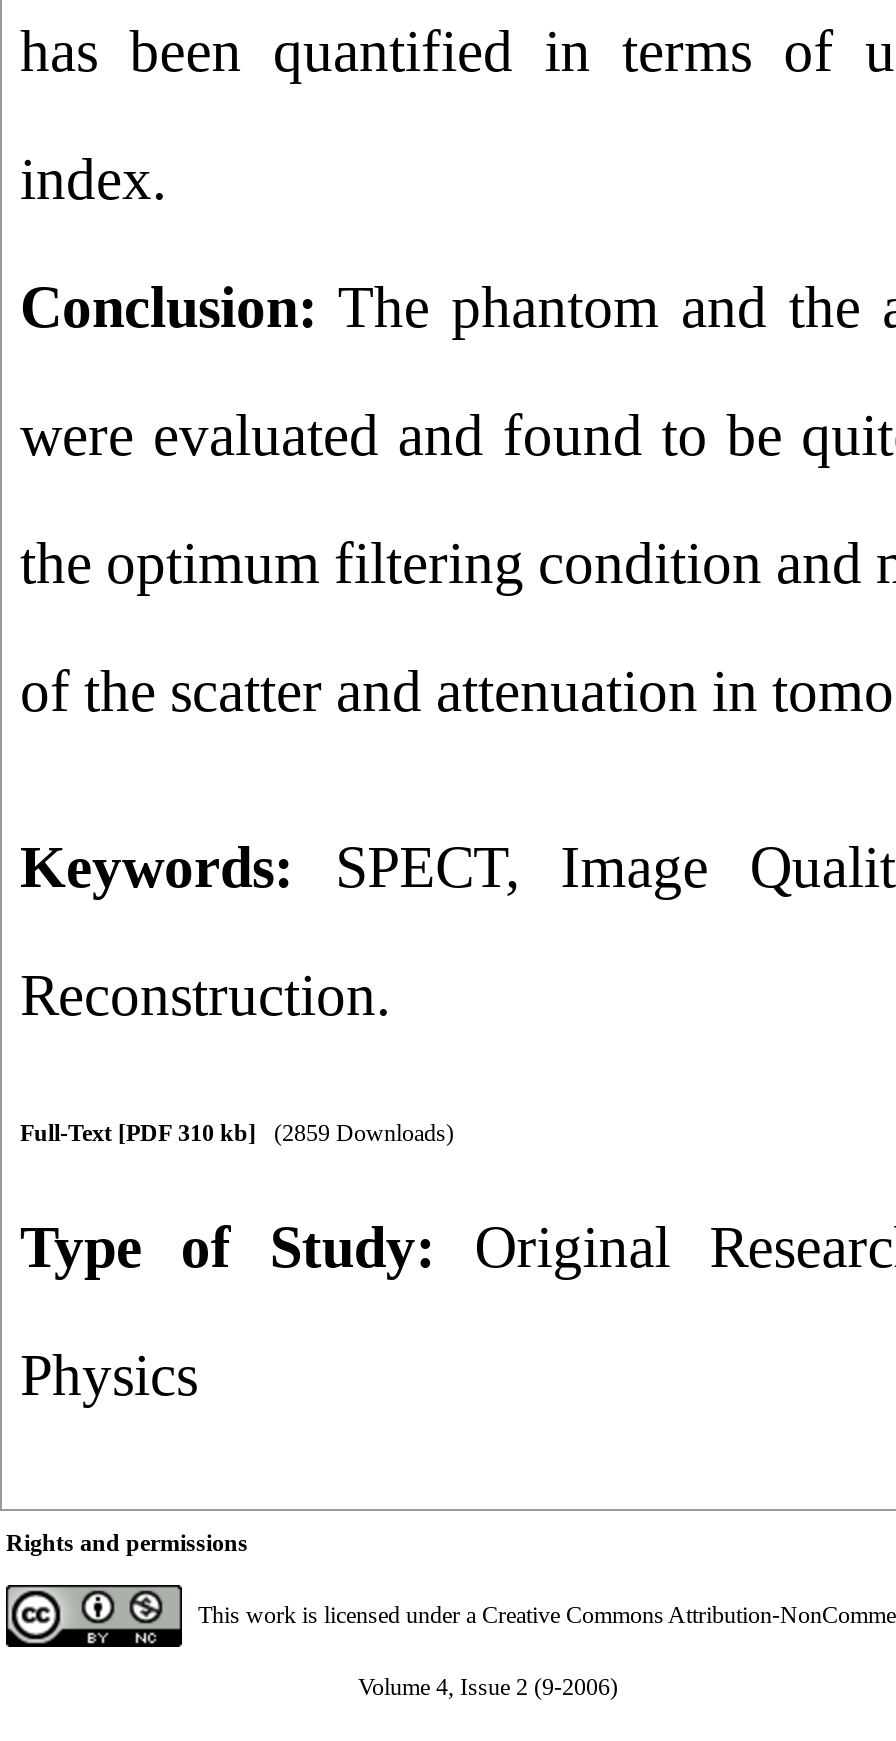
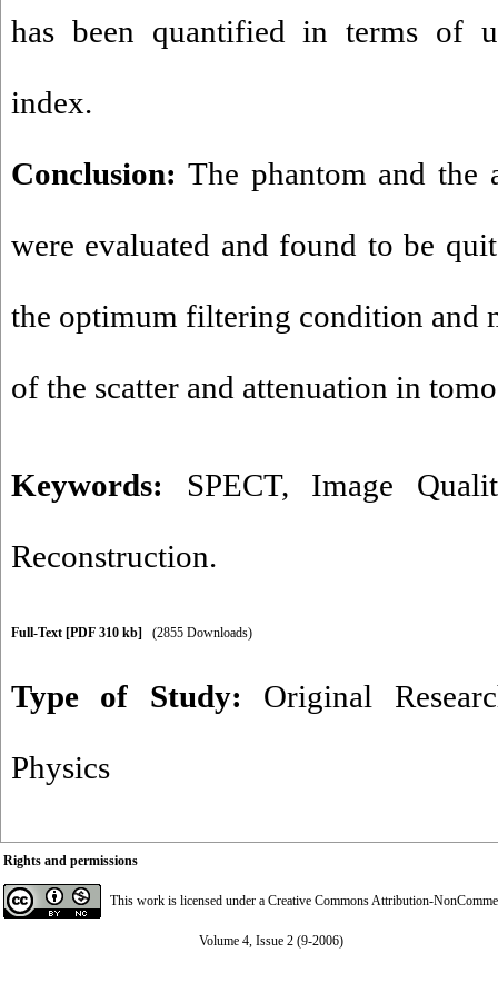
- Full-Text [PDF 310 kb] (2859 Downloads)
+ Full-Text [PDF 310 kb] (2855 Downloads)
